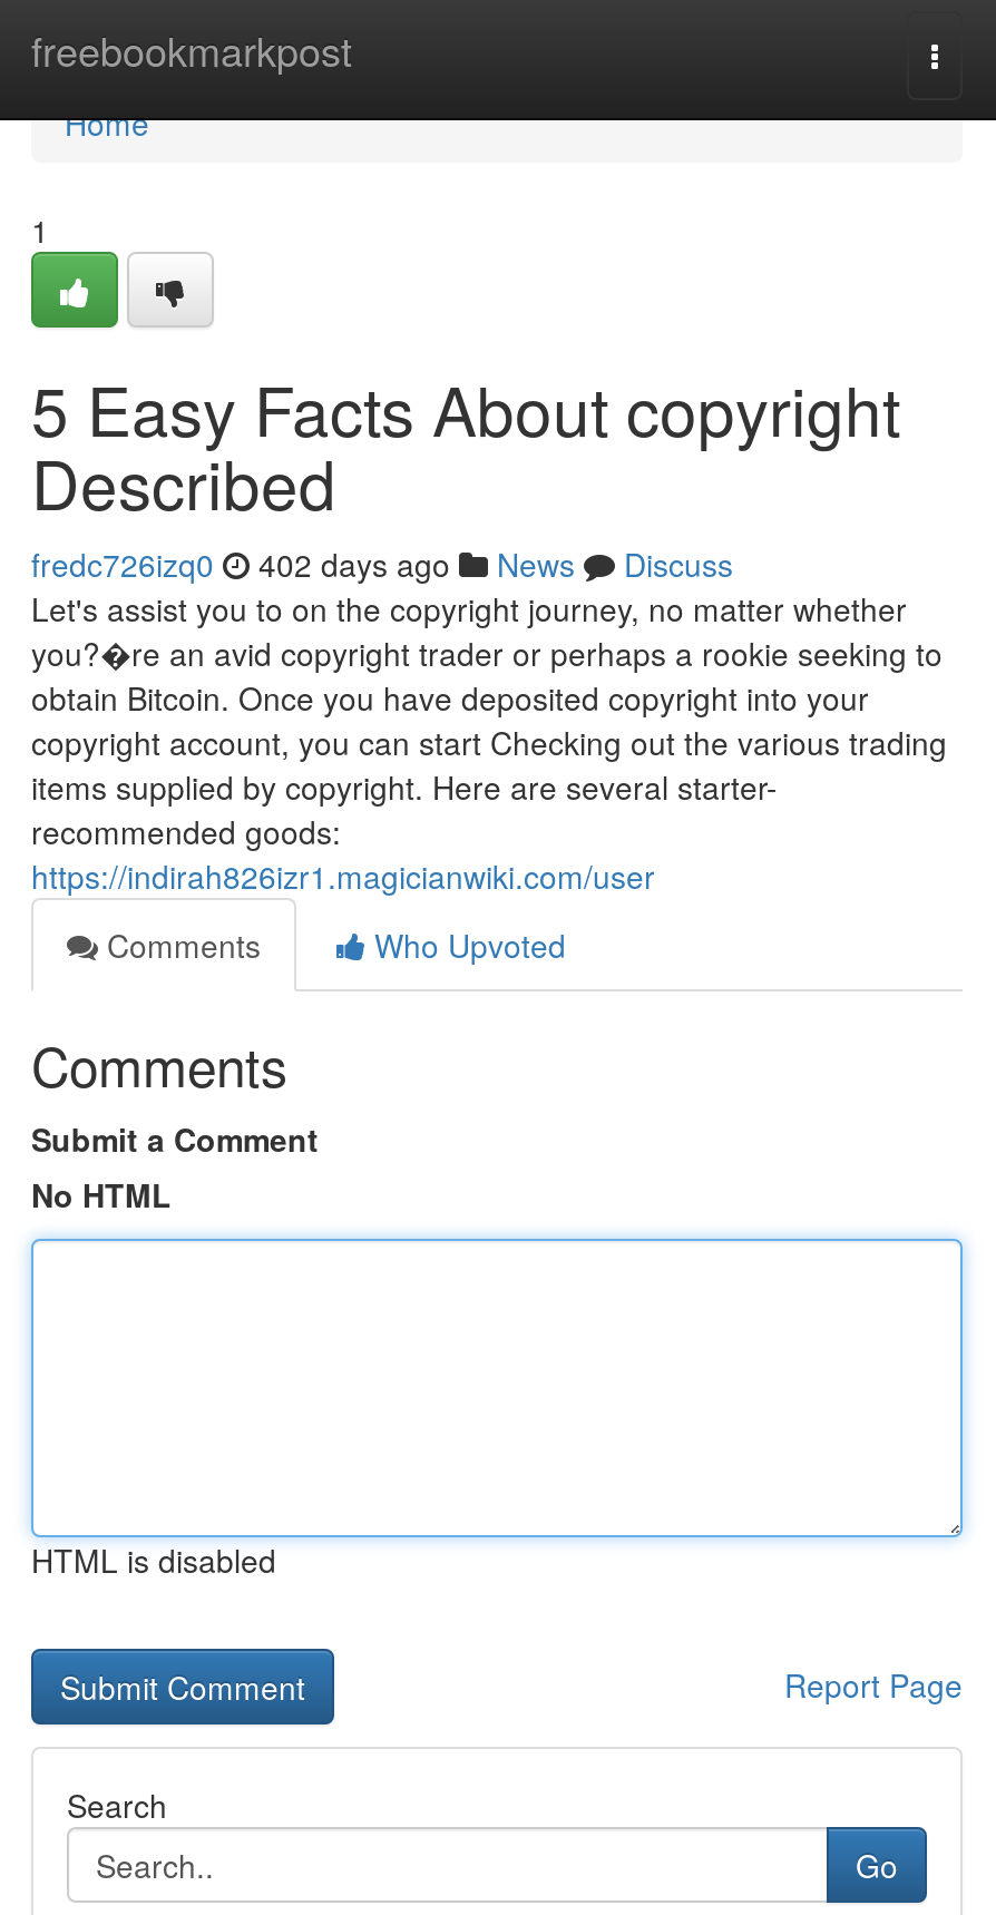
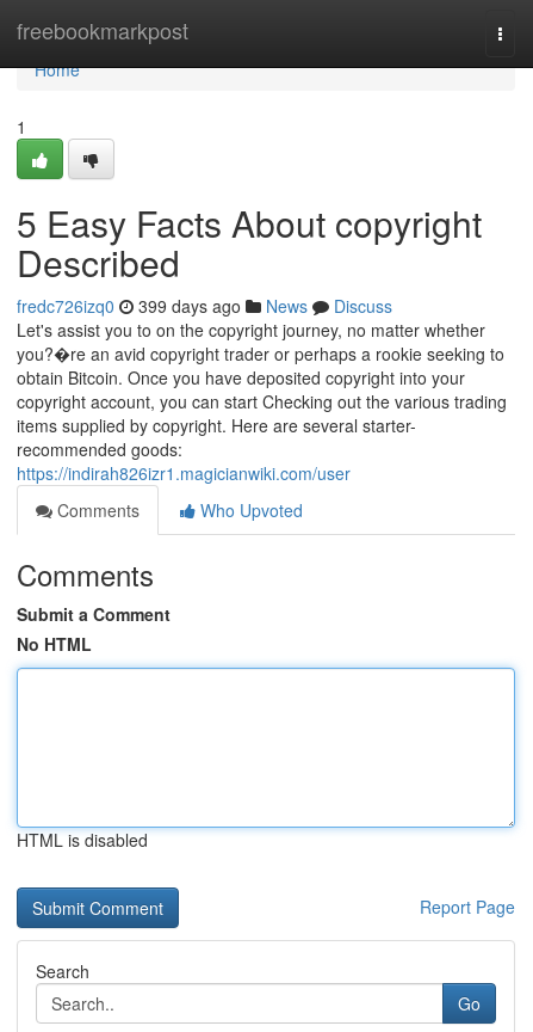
- fredc726izq0 402 days ago News Discuss
+ fredc726izq0 399 days ago News Discuss
